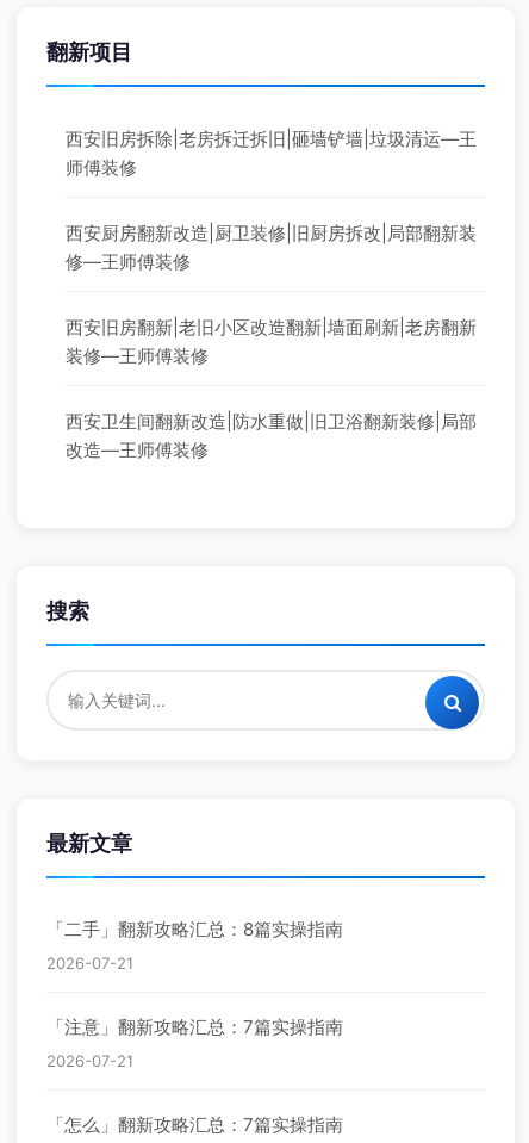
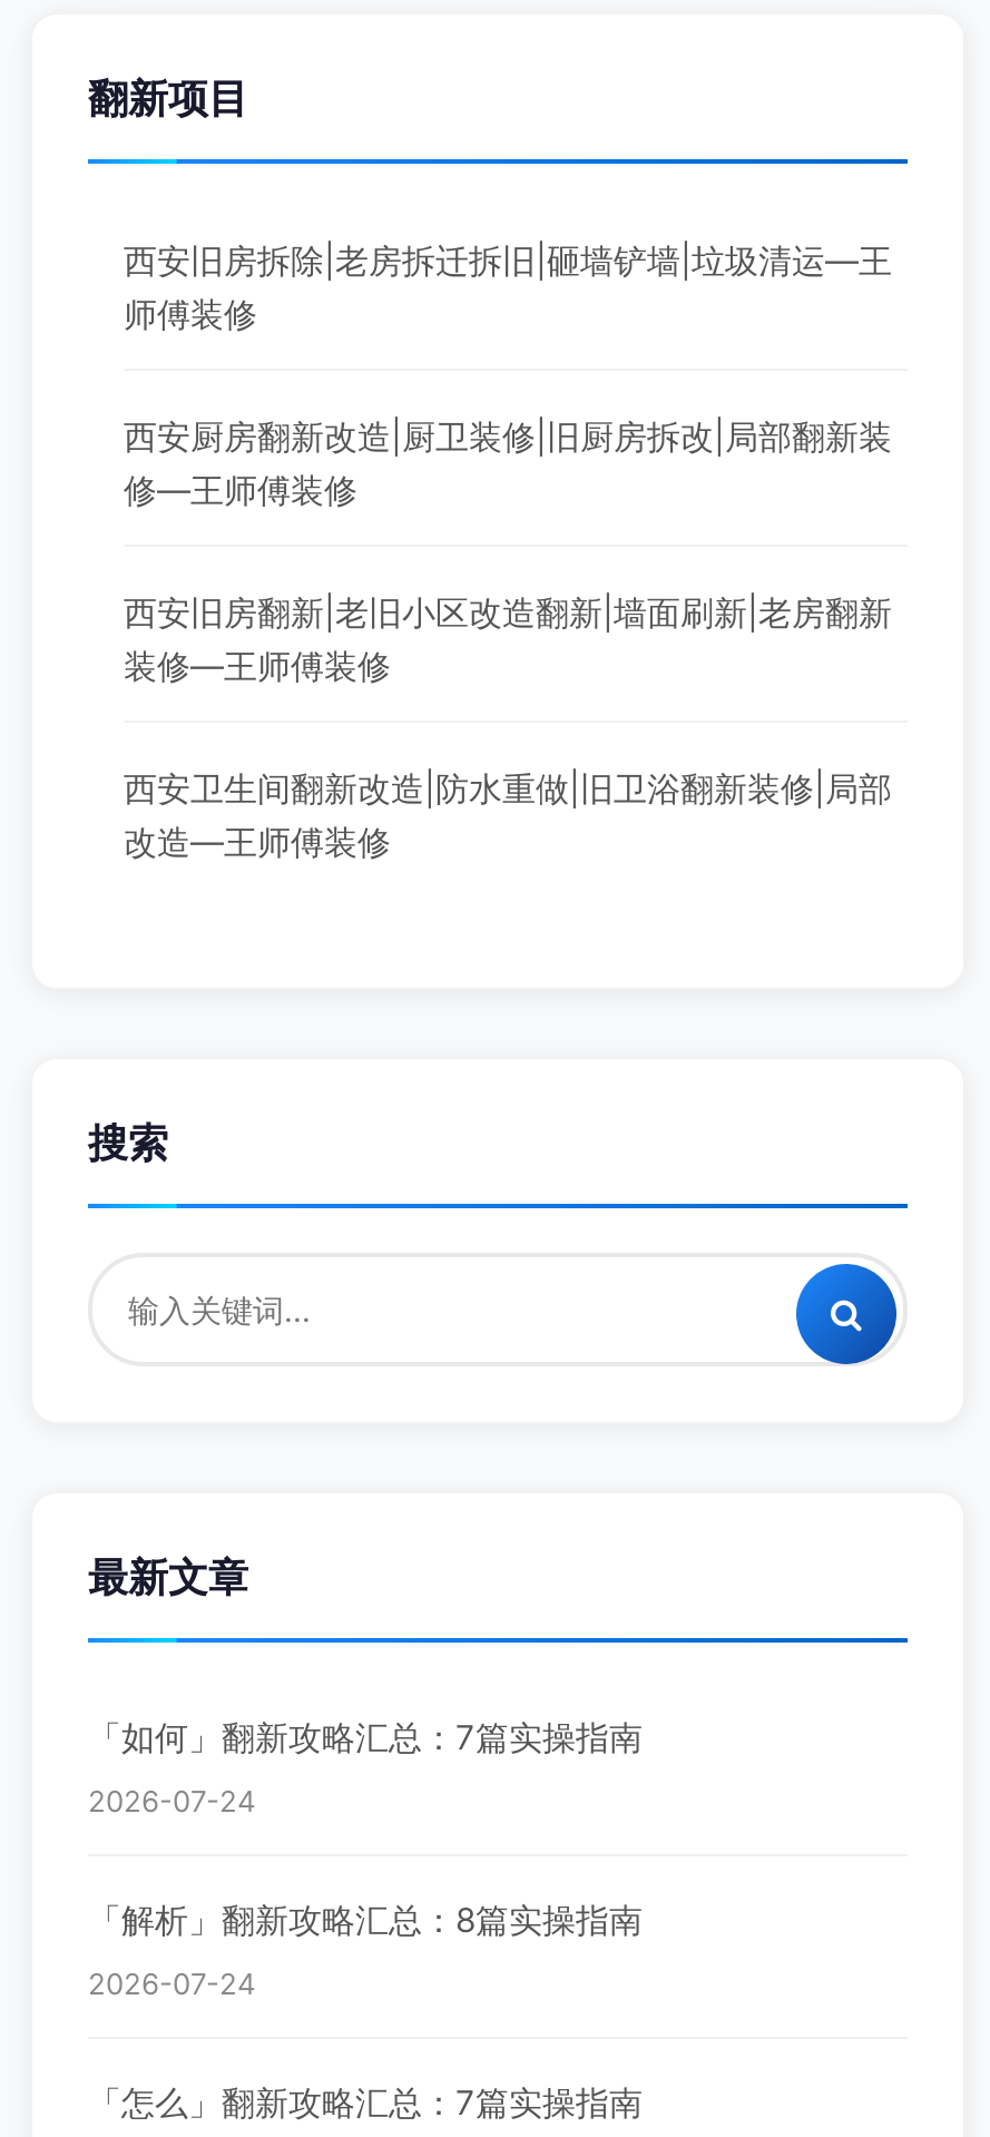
- 「二手」翻新攻略汇总：8篇实操指南
+ 「如何」翻新攻略汇总：7篇实操指南

- 2026-07-21
+ 2026-07-24

- 「注意」翻新攻略汇总：7篇实操指南
+ 「解析」翻新攻略汇总：8篇实操指南

- 2026-07-21
+ 2026-07-24
